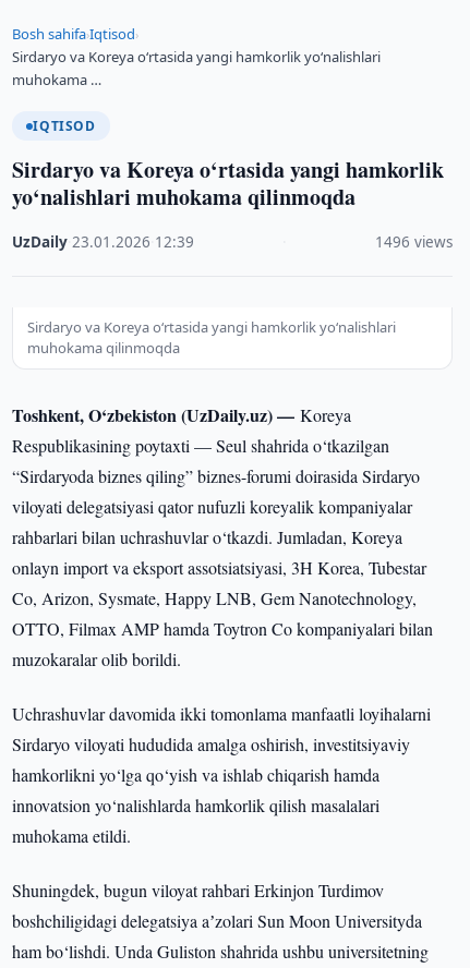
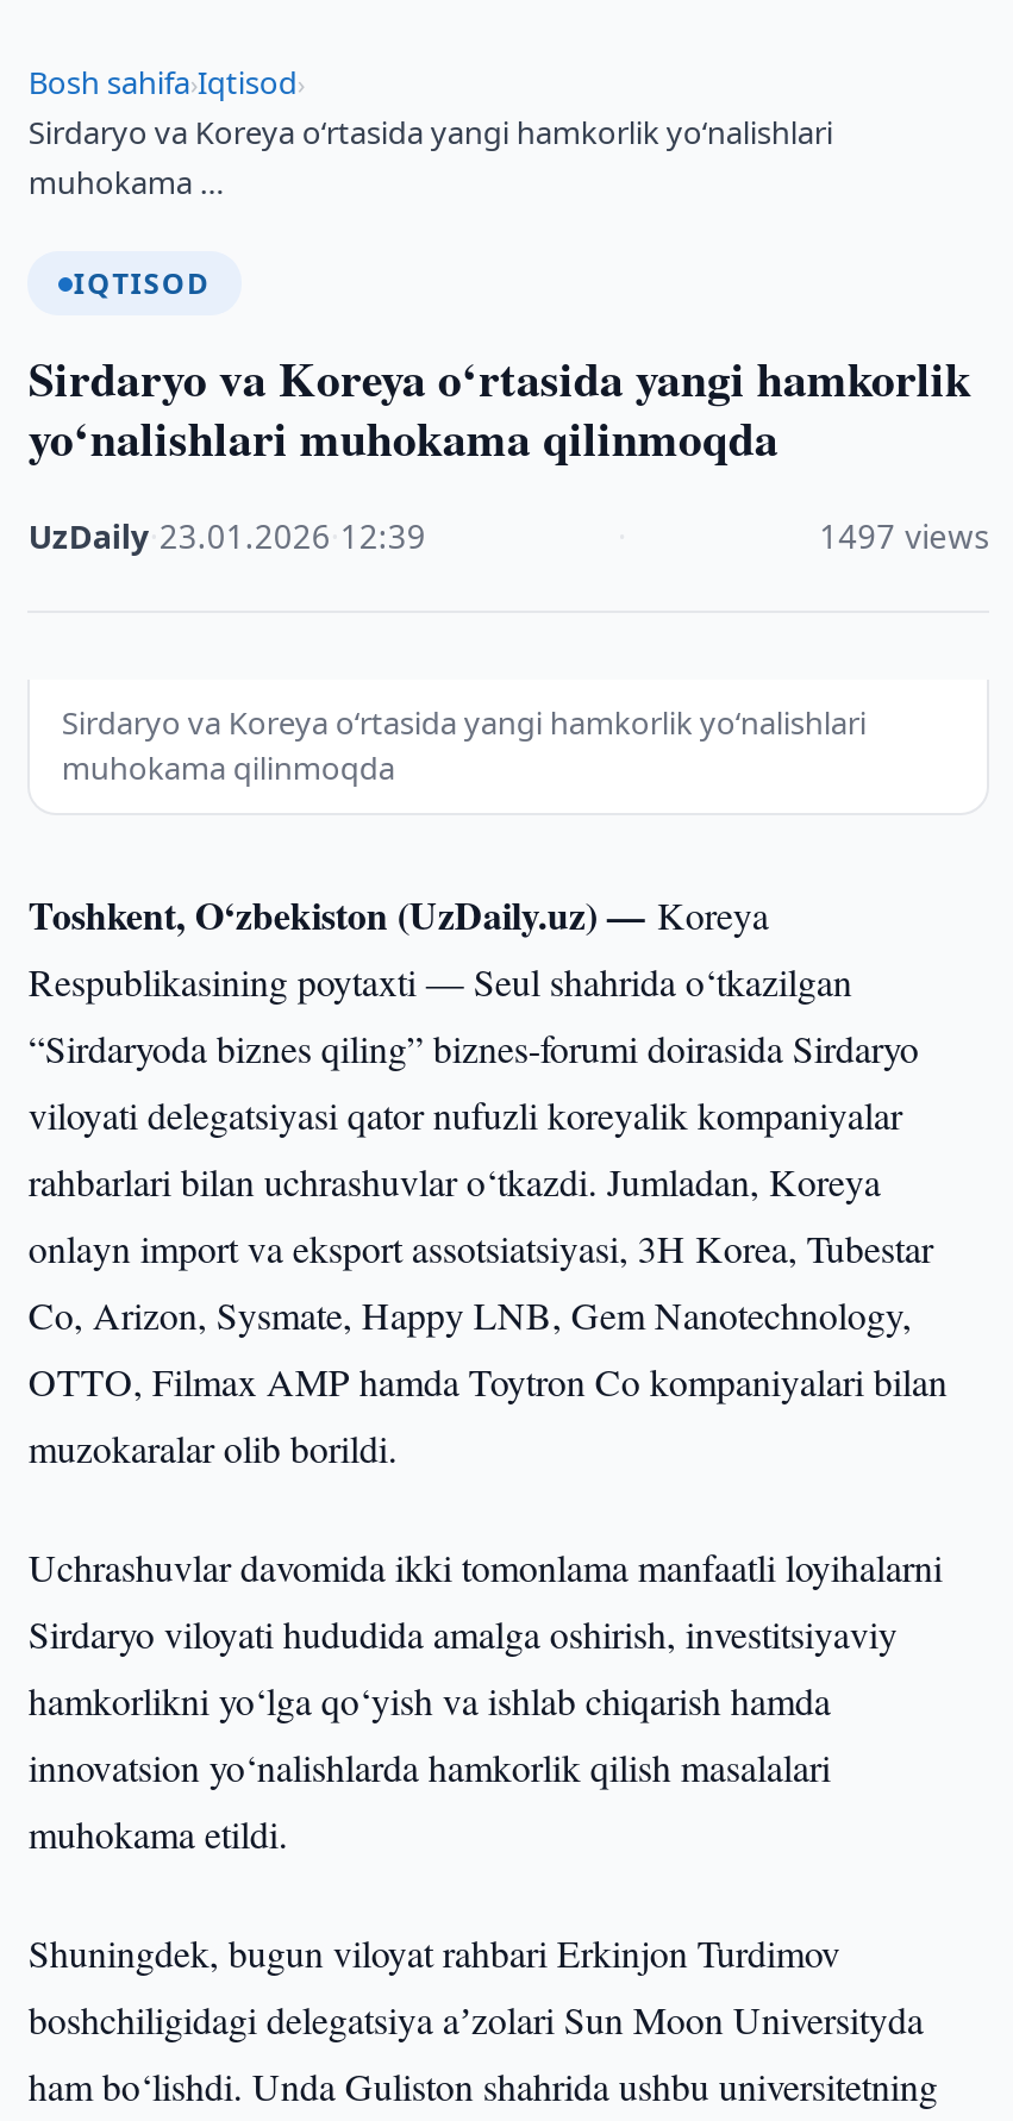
- 1496 views
+ 1497 views
